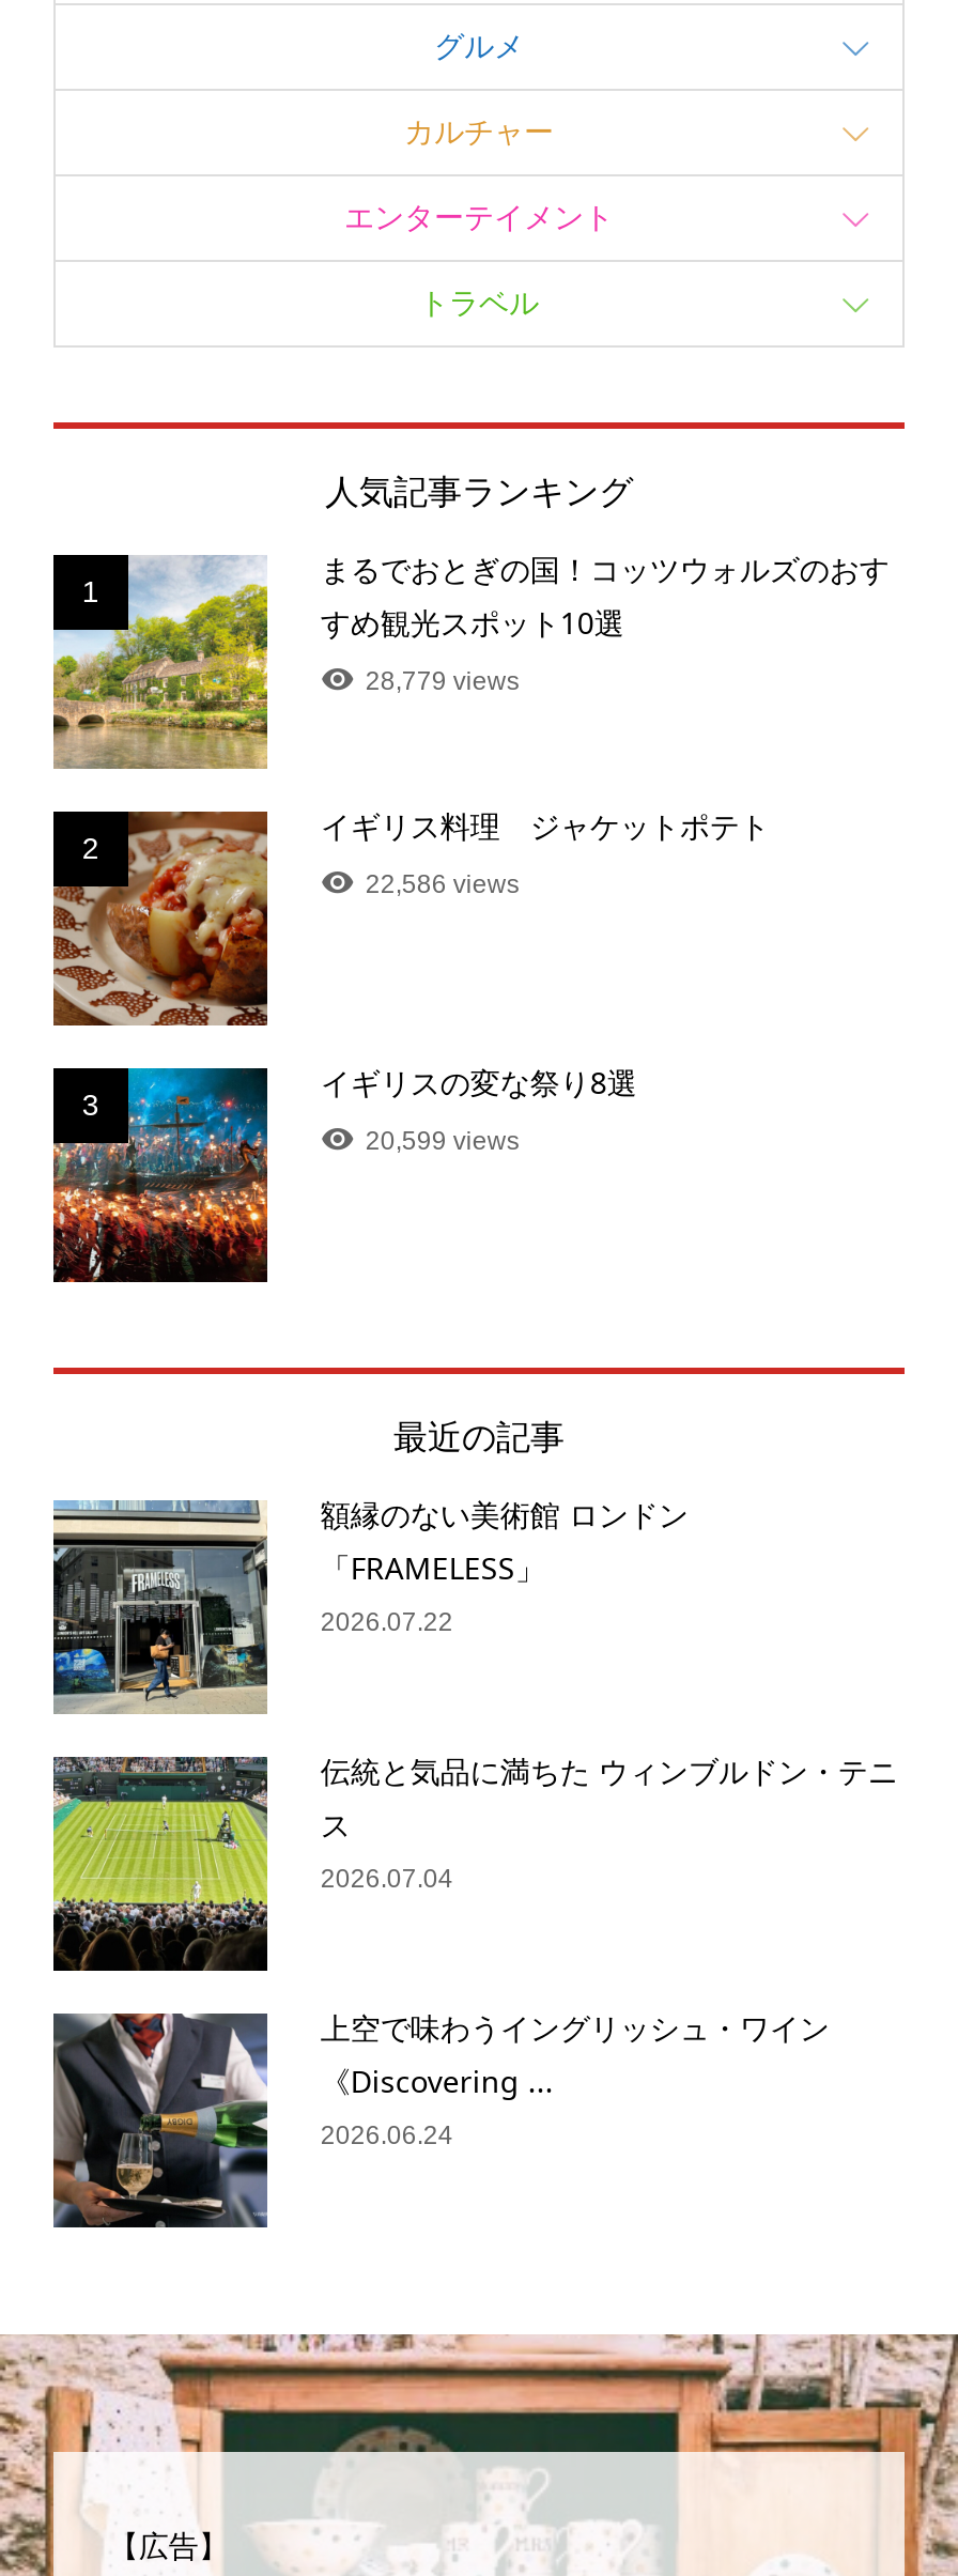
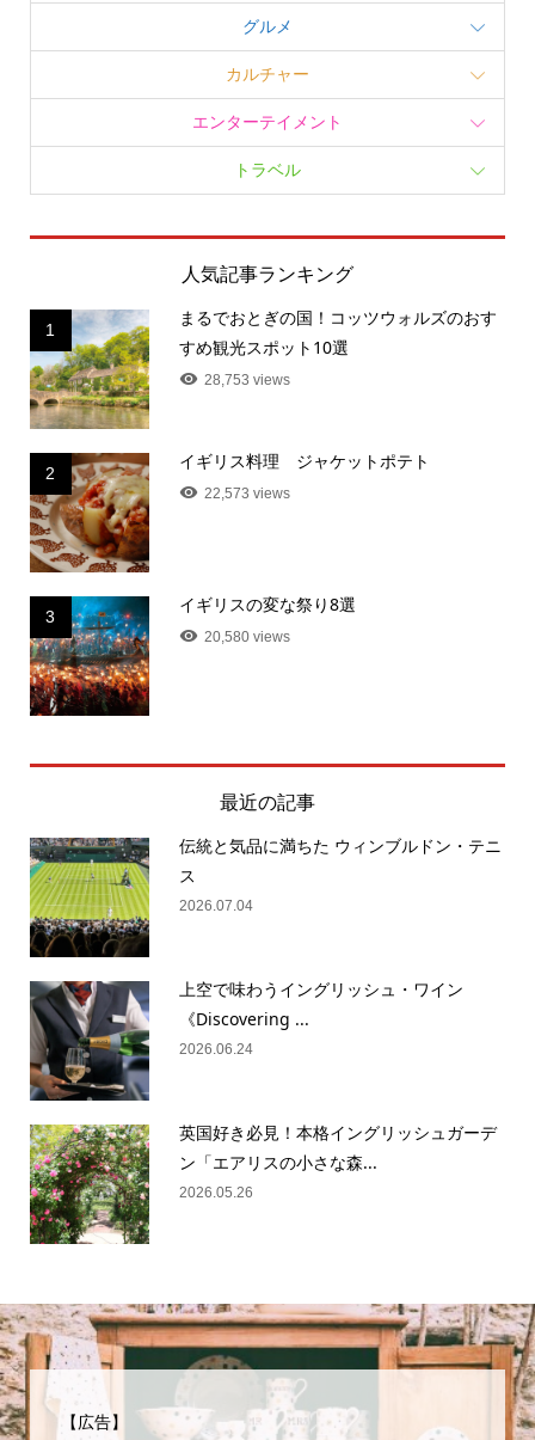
- 28,779 views
+ 28,753 views

- 22,586 views
+ 22,573 views

- 20,599 views
+ 20,580 views

- [image]
- 額縁のない美術館 ロンドン
- 「FRAMELESS」
- 2026.07.22

moved up: [image] | 伝統と気品に満ちた ウィンブルドン・テニ | ス | 2026.07.04 | 上空で味わうイングリッシュ・ワイン | 《Discovering ... | 2026.06.24

+ [image]
+ 英国好き必見！本格イングリッシュガーデ
+ ン「エアリスの小さな森...
+ 2026.05.26
